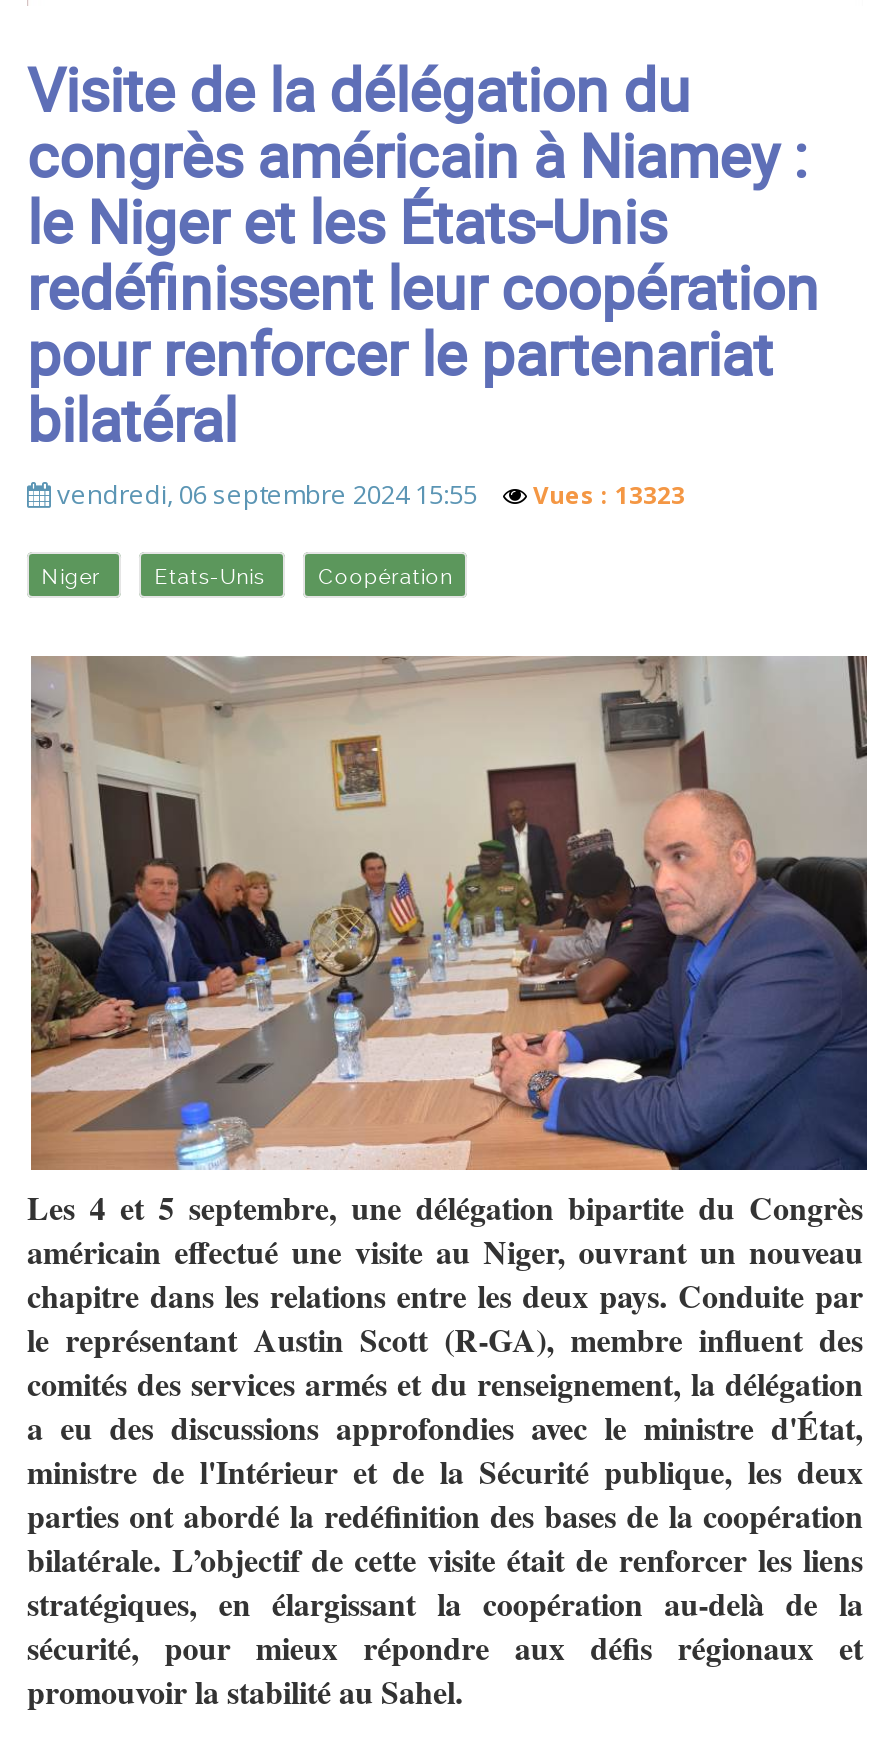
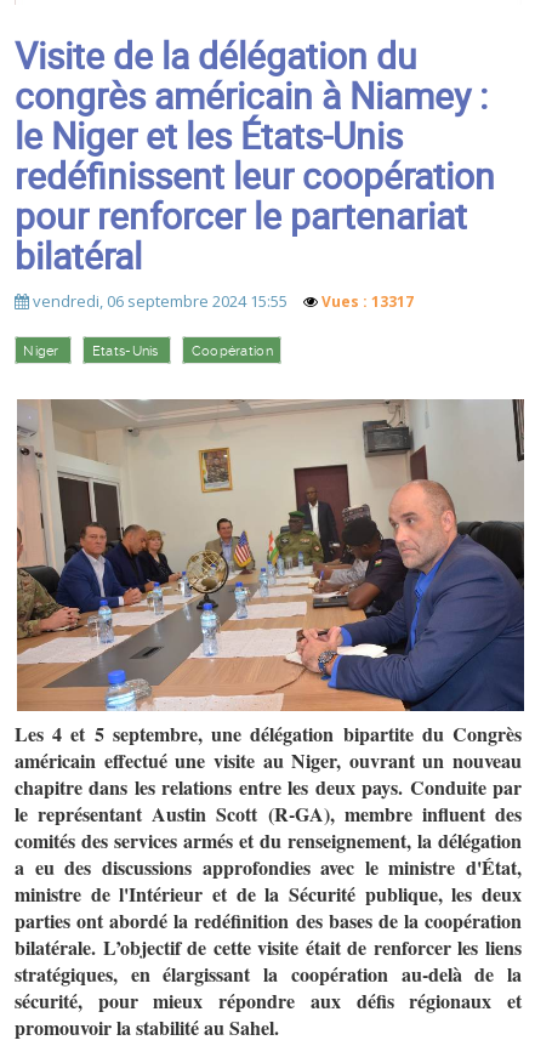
- vendredi, 06 septembre 2024 15:55 Vues : 13323
+ vendredi, 06 septembre 2024 15:55 Vues : 13317
